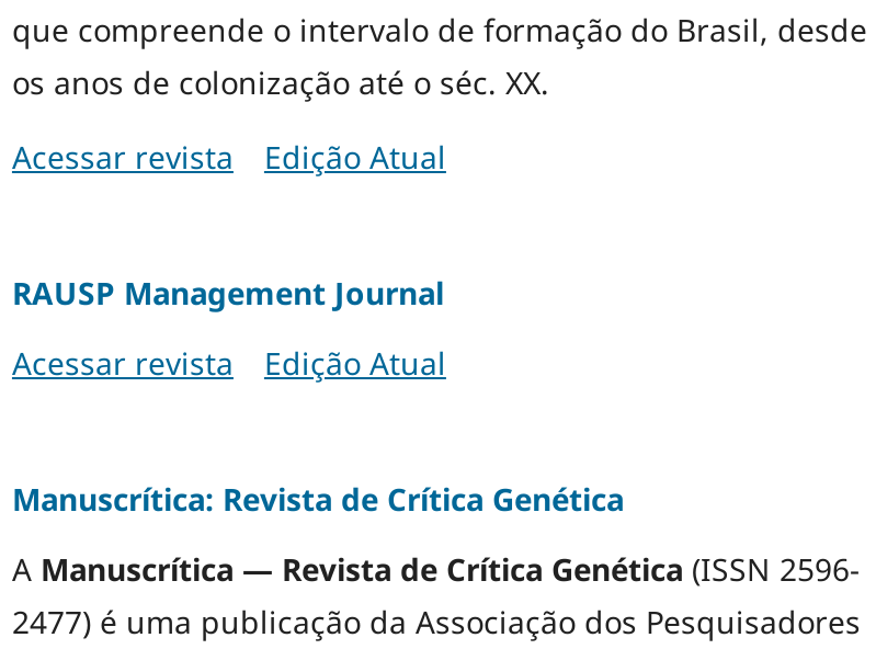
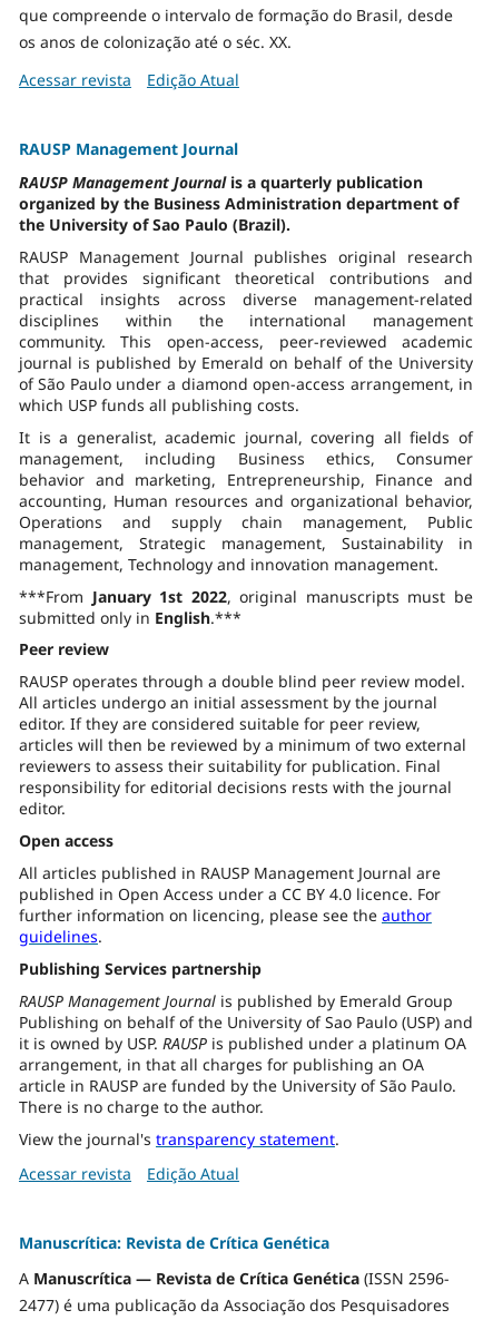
+ RAUSP Management Journal is a quarterly publication
+ organized by the Business Administration department of
+ the University of Sao Paulo (Brazil).
+ RAUSP Management Journal publishes original research
+ that provides significant theoretical contributions and
+ practical insights across diverse management-related
+ disciplines within the international management
+ community. This open-access, peer-reviewed academic
+ journal is published by Emerald on behalf of the University
+ of São Paulo under a diamond open-access arrangement, in
+ which USP funds all publishing costs.
+ It is a generalist, academic journal, covering all fields of
+ management, including Business ethics, Consumer
+ behavior and marketing, Entrepreneurship, Finance and
+ accounting, Human resources and organizational behavior,
+ Operations and supply chain management, Public
+ management, Strategic management, Sustainability in
+ management, Technology and innovation management.
+ ***From January 1st 2022, original manuscripts must be
+ submitted only in English.***
+ Peer review
+ RAUSP operates through a double blind peer review model.
+ All articles undergo an initial assessment by the journal
+ editor. If they are considered suitable for peer review,
+ articles will then be reviewed by a minimum of two external
+ reviewers to assess their suitability for publication. Final
+ responsibility for editorial decisions rests with the journal
+ editor.
+ Open access
+ All articles published in RAUSP Management Journal are
+ published in Open Access under a CC BY 4.0 licence. For
+ further information on licencing, please see the author
+ guidelines.
+ Publishing Services partnership
+ RAUSP Management Journal is published by Emerald Group
+ Publishing on behalf of the University of Sao Paulo (USP) and
+ it is owned by USP. RAUSP is published under a platinum OA
+ arrangement, in that all charges for publishing an OA
+ article in RAUSP are funded by the University of São Paulo.
+ There is no charge to the author.
+ View the journal's transparency statement.
